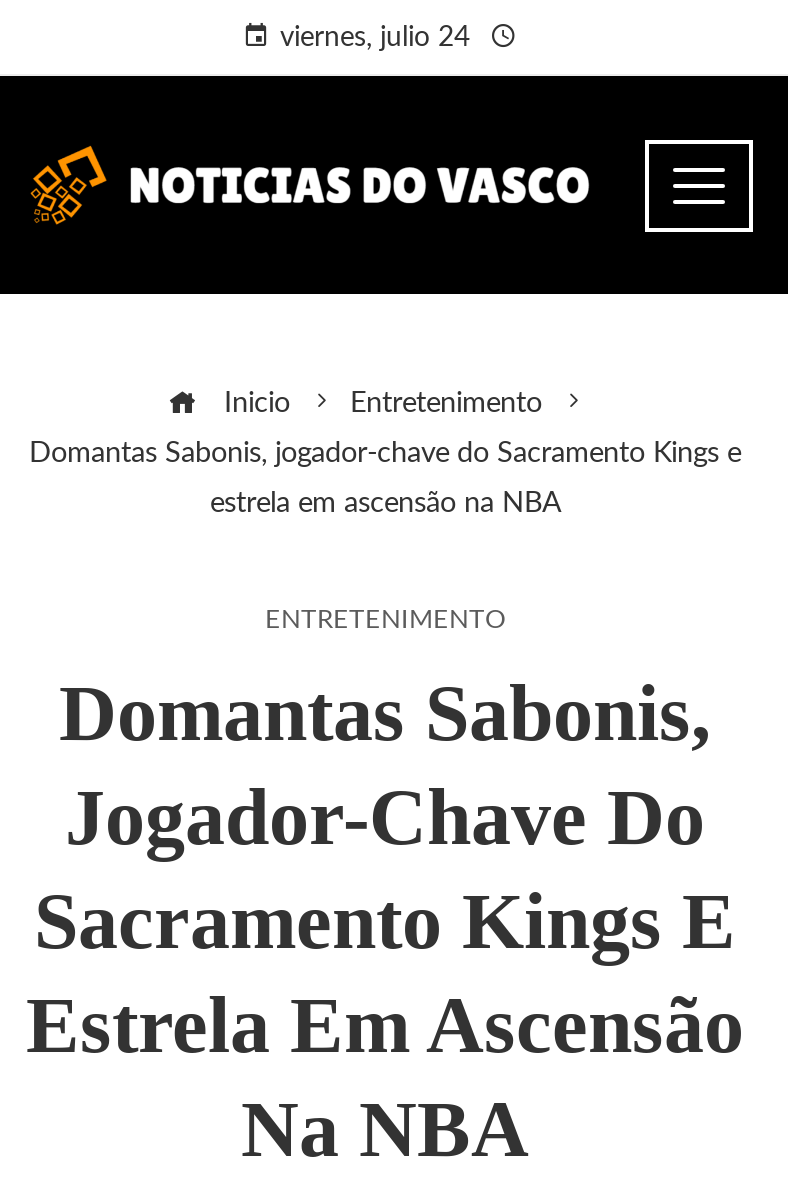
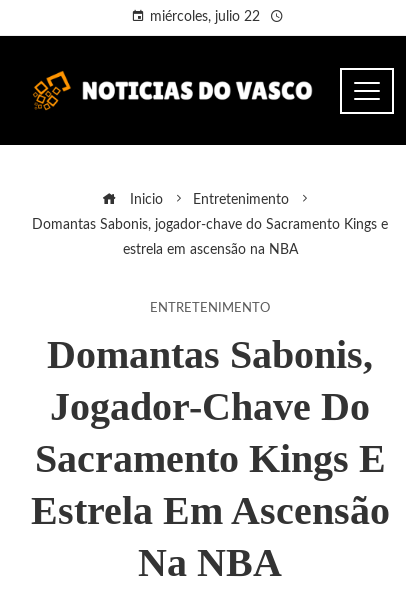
- viernes, julio 24
+ miércoles, julio 22
